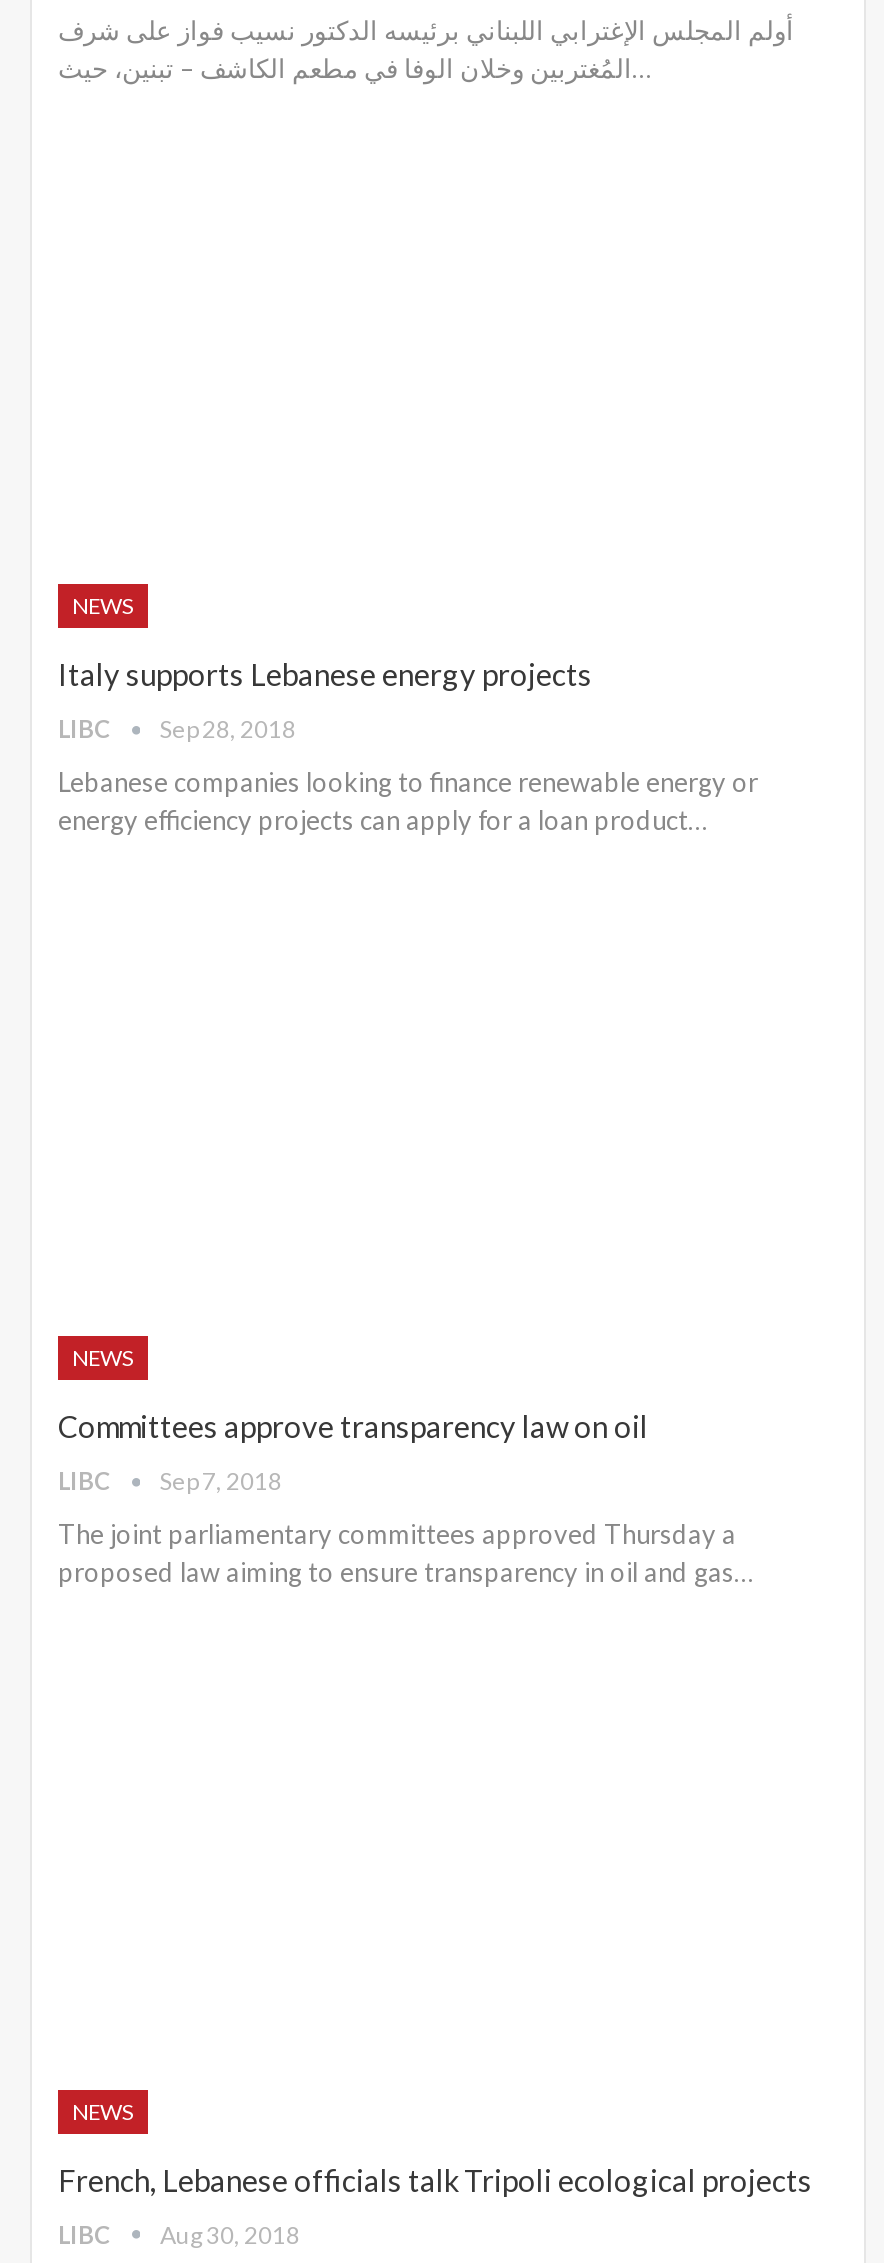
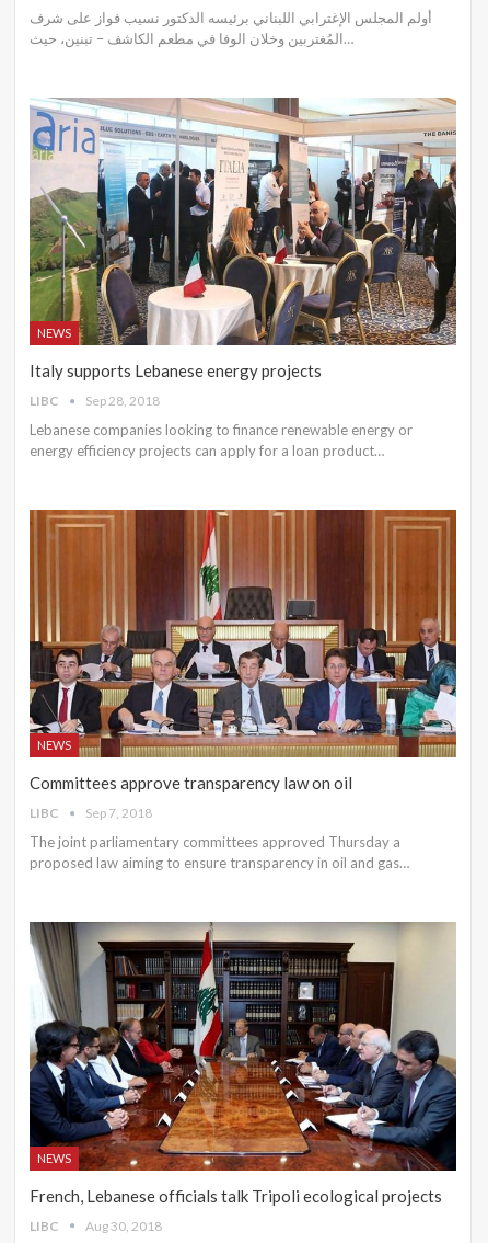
+ [image]

+ [image]

+ [image]
